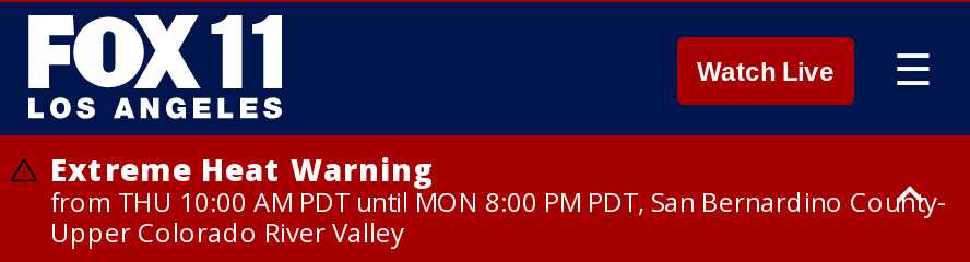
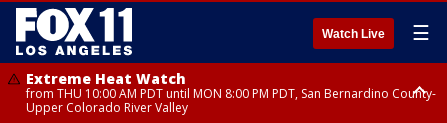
- Extreme Heat Warning
+ Extreme Heat Watch
